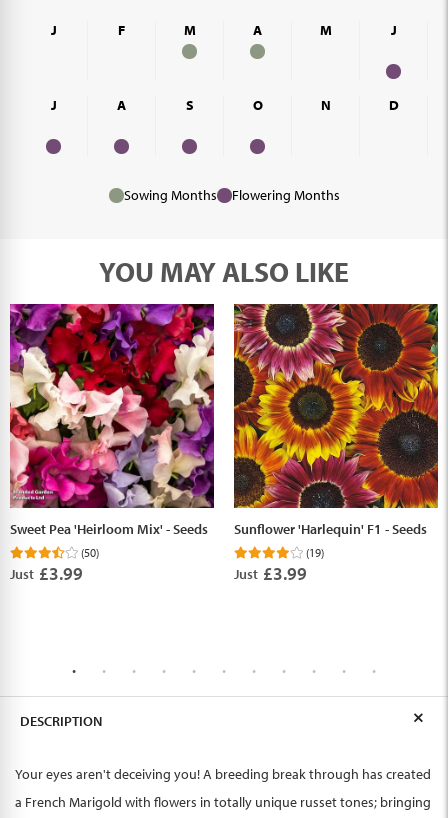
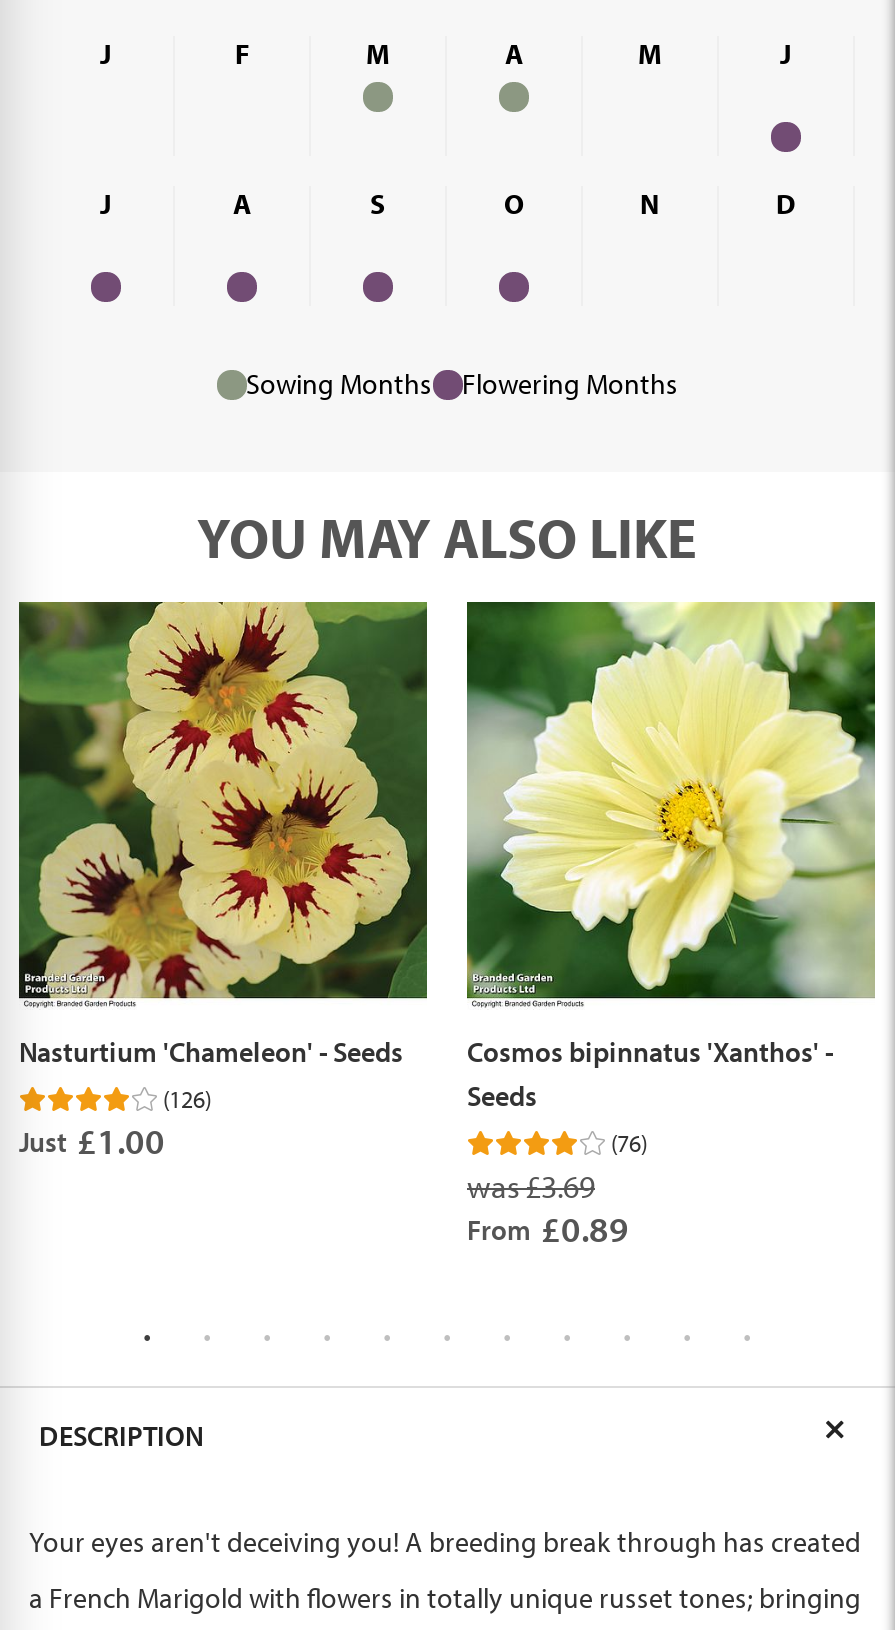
- [image]
- Sweet Pea 'Heirloom Mix' - Seeds
- (50)
- Just £3.99
+ [image]
+ Nasturtium 'Chameleon' - Seeds
+ (126)
+ Just £1.00

- [image]
- Sunflower 'Harlequin' F1 - Seeds
- (19)
- Just £3.99
+ [image]
+ Cosmos bipinnatus 'Xanthos' -
+ Seeds
+ (76)
+ was £3.69
+ From £0.89
